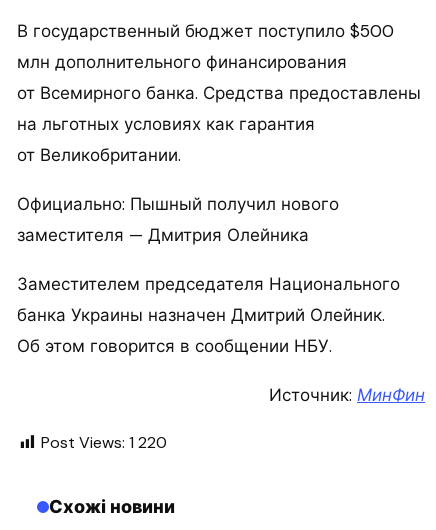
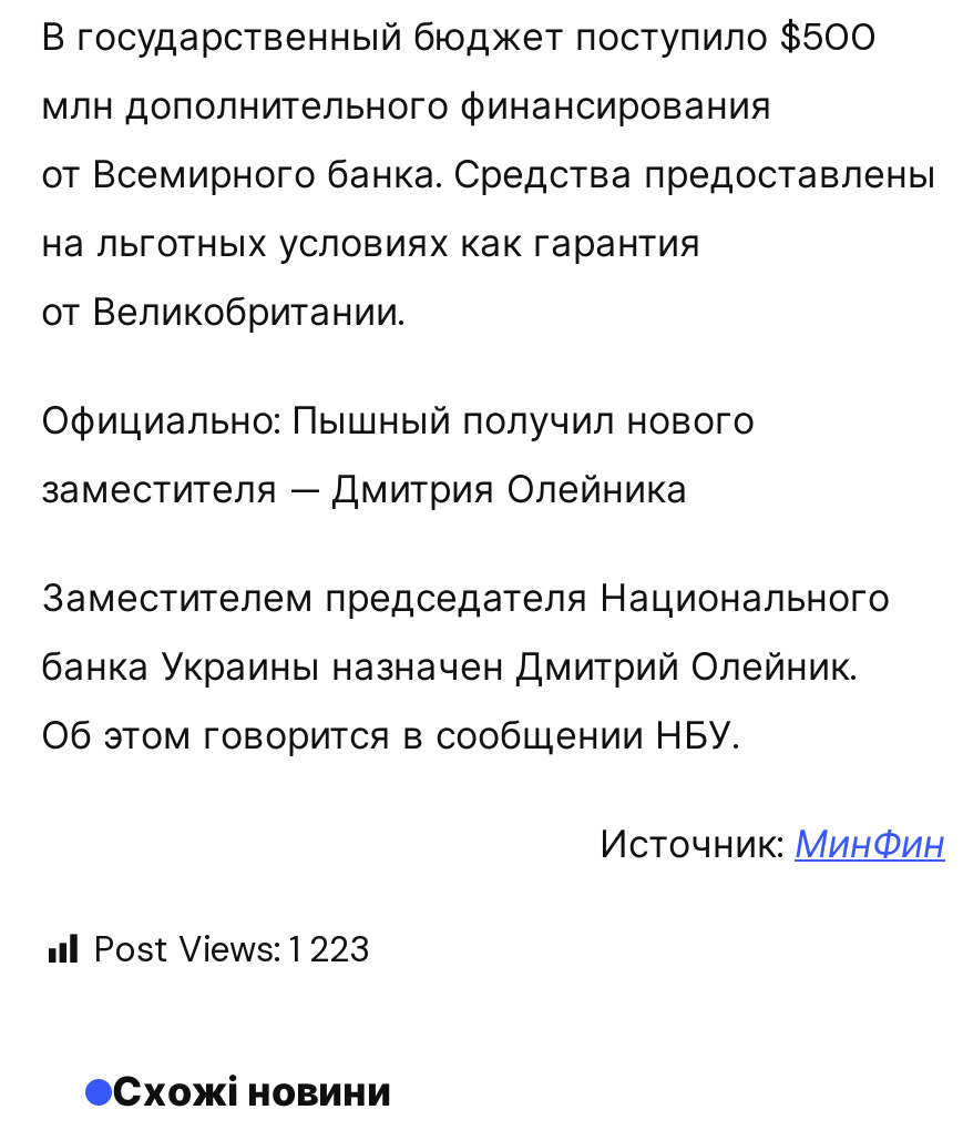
- Post Views: 1 220
+ Post Views: 1 223
